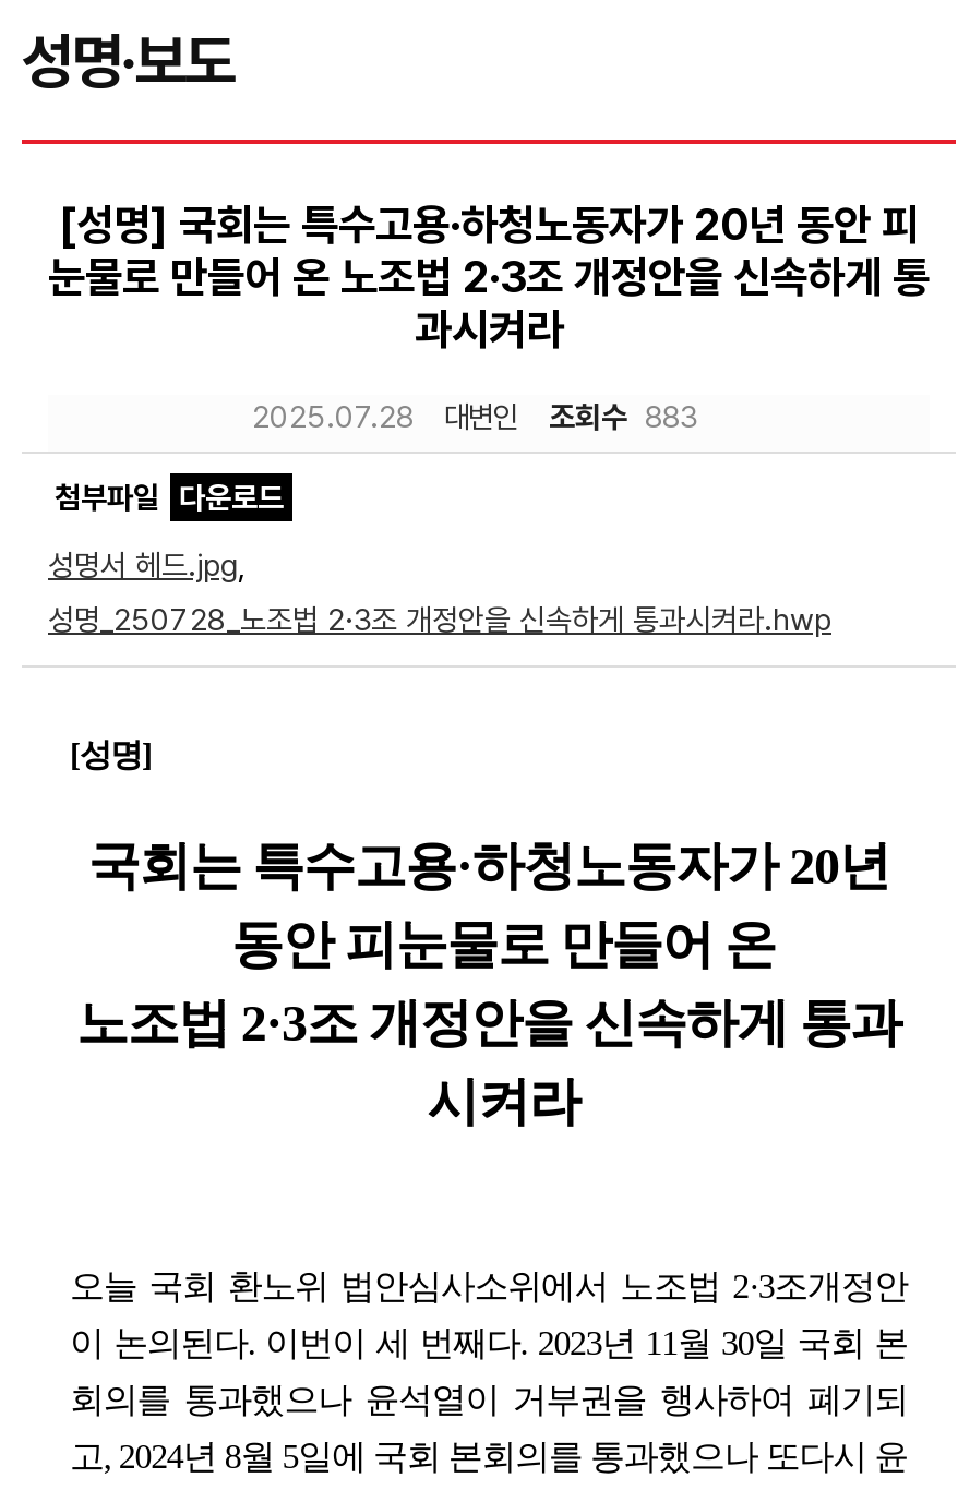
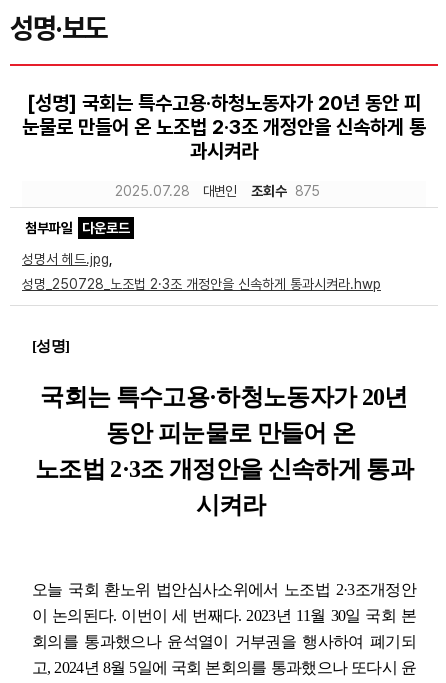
- 2025.07.28 대변인 조회수 883
+ 2025.07.28 대변인 조회수 875
